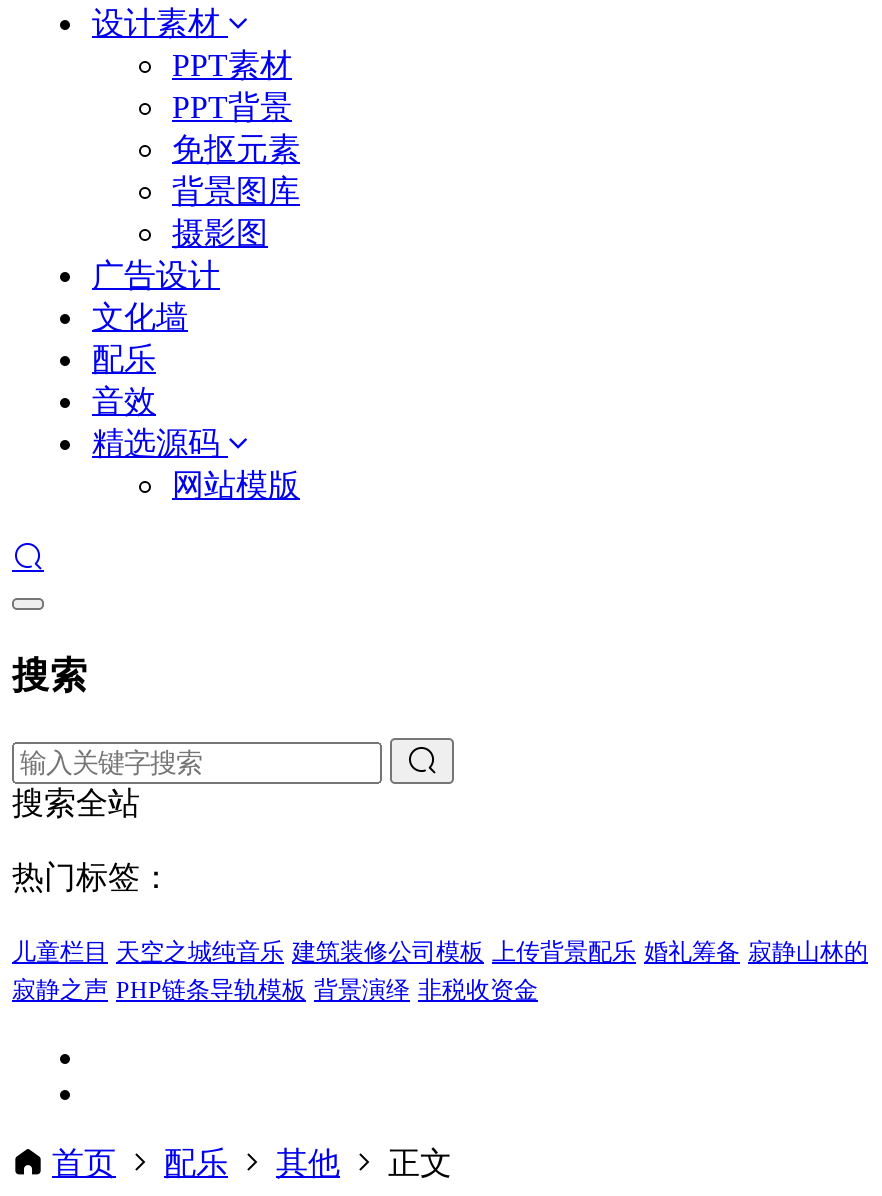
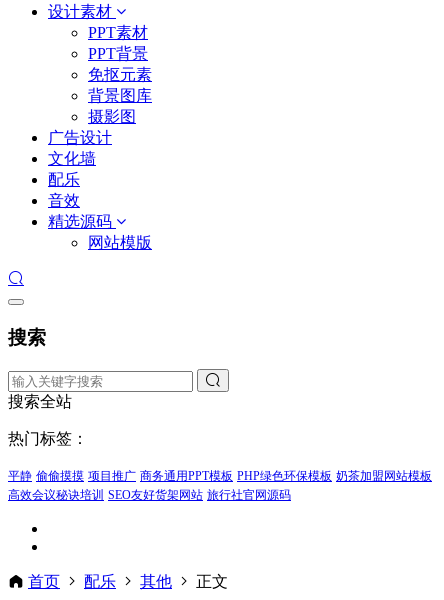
- 儿童栏目 天空之城纯音乐 建筑装修公司模板 上传背景配乐 婚礼筹备 寂静山林的
- 寂静之声 PHP链条导轨模板 背景演绎 非税收资金
+ 平静 偷偷摸摸 项目推广 商务通用PPT模板 PHP绿色环保模板 奶茶加盟网站模板
+ 高效会议秘诀培训 SEO友好货架网站 旅行社官网源码
